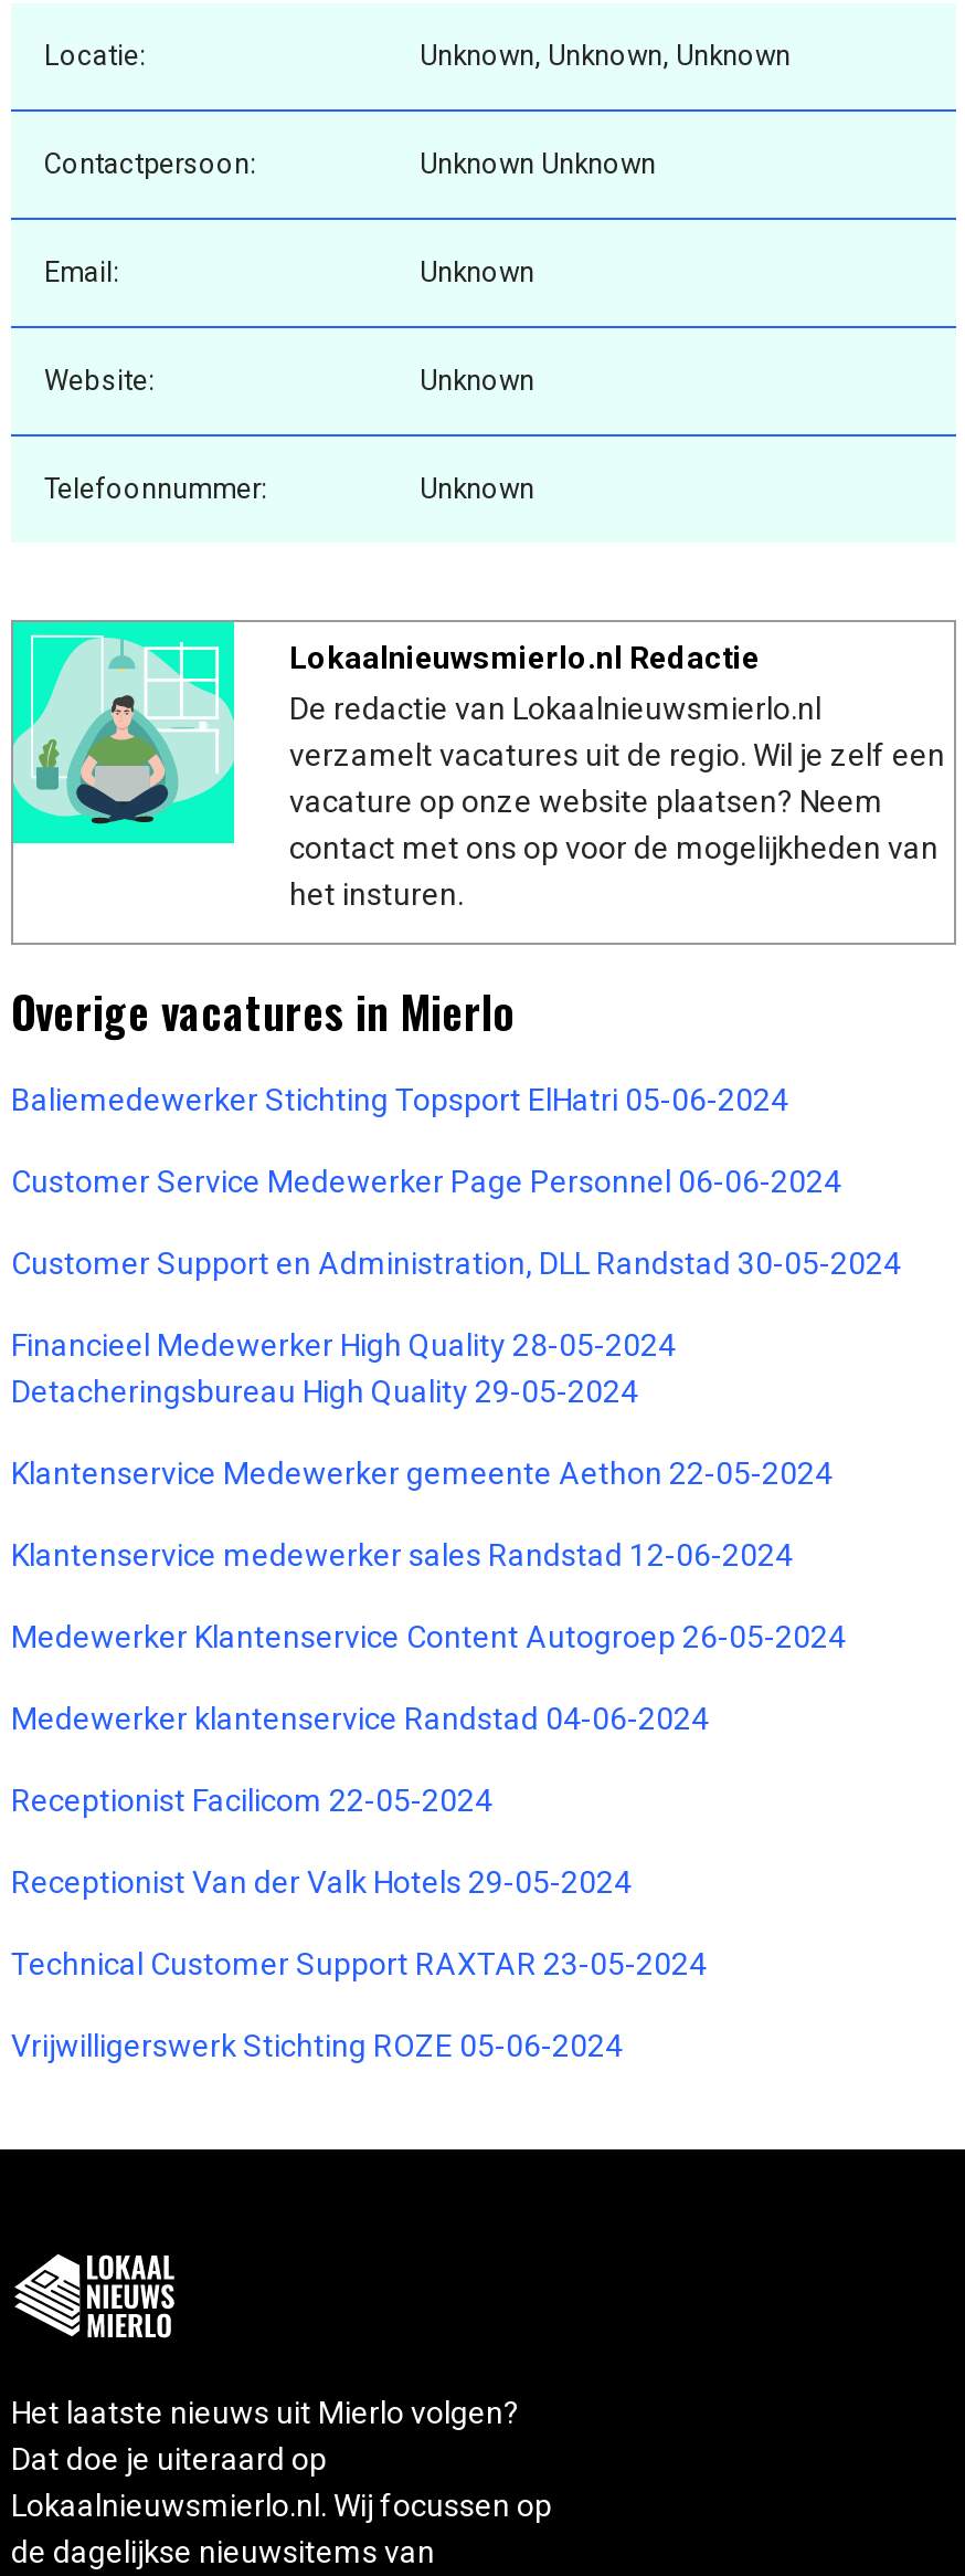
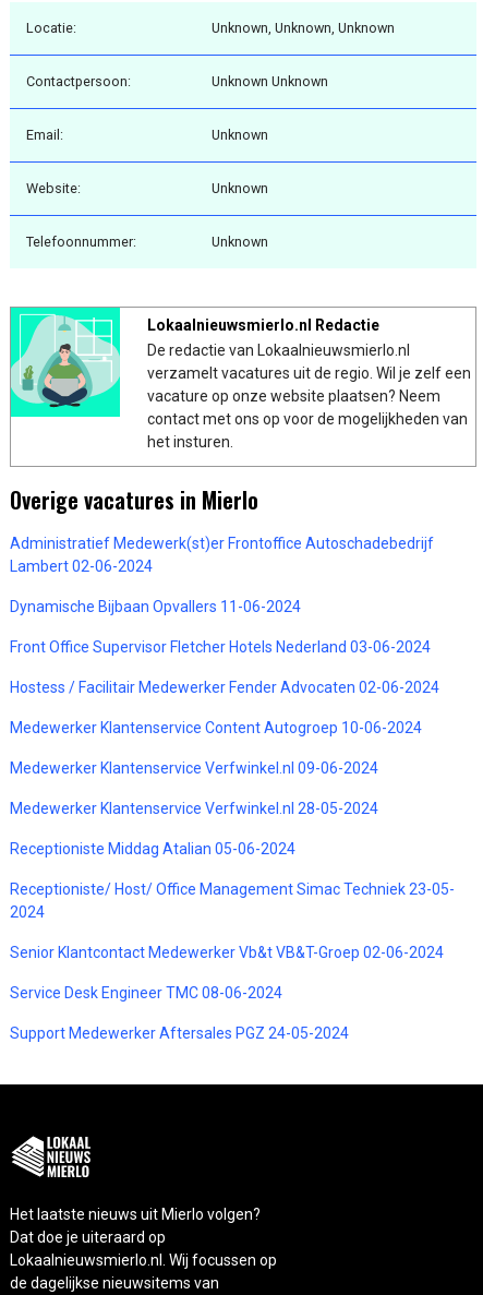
- Baliemedewerker Stichting Topsport ElHatri 05-06-2024
+ Administratief Medewerk(st)er Frontoffice Autoschadebedrijf
+ Lambert 02-06-2024

- Customer Service Medewerker Page Personnel 06-06-2024
+ Dynamische Bijbaan Opvallers 11-06-2024

- Customer Support en Administration, DLL Randstad 30-05-2024
+ Front Office Supervisor Fletcher Hotels Nederland 03-06-2024

- Financieel Medewerker High Quality 28-05-2024
- Detacheringsbureau High Quality 29-05-2024
+ Hostess / Facilitair Medewerker Fender Advocaten 02-06-2024

- Klantenservice Medewerker gemeente Aethon 22-05-2024
+ Medewerker Klantenservice Content Autogroep 10-06-2024

- Klantenservice medewerker sales Randstad 12-06-2024
+ Medewerker Klantenservice Verfwinkel.nl 09-06-2024

- Medewerker Klantenservice Content Autogroep 26-05-2024
+ Medewerker Klantenservice Verfwinkel.nl 28-05-2024

- Medewerker klantenservice Randstad 04-06-2024
+ Receptioniste Middag Atalian 05-06-2024

- Receptionist Facilicom 22-05-2024
+ Receptioniste/ Host/ Office Management Simac Techniek 23-05-
+ 2024

- Receptionist Van der Valk Hotels 29-05-2024
+ Senior Klantcontact Medewerker Vb&t VB&T-Groep 02-06-2024

- Technical Customer Support RAXTAR 23-05-2024
+ Service Desk Engineer TMC 08-06-2024

- Vrijwilligerswerk Stichting ROZE 05-06-2024
+ Support Medewerker Aftersales PGZ 24-05-2024
